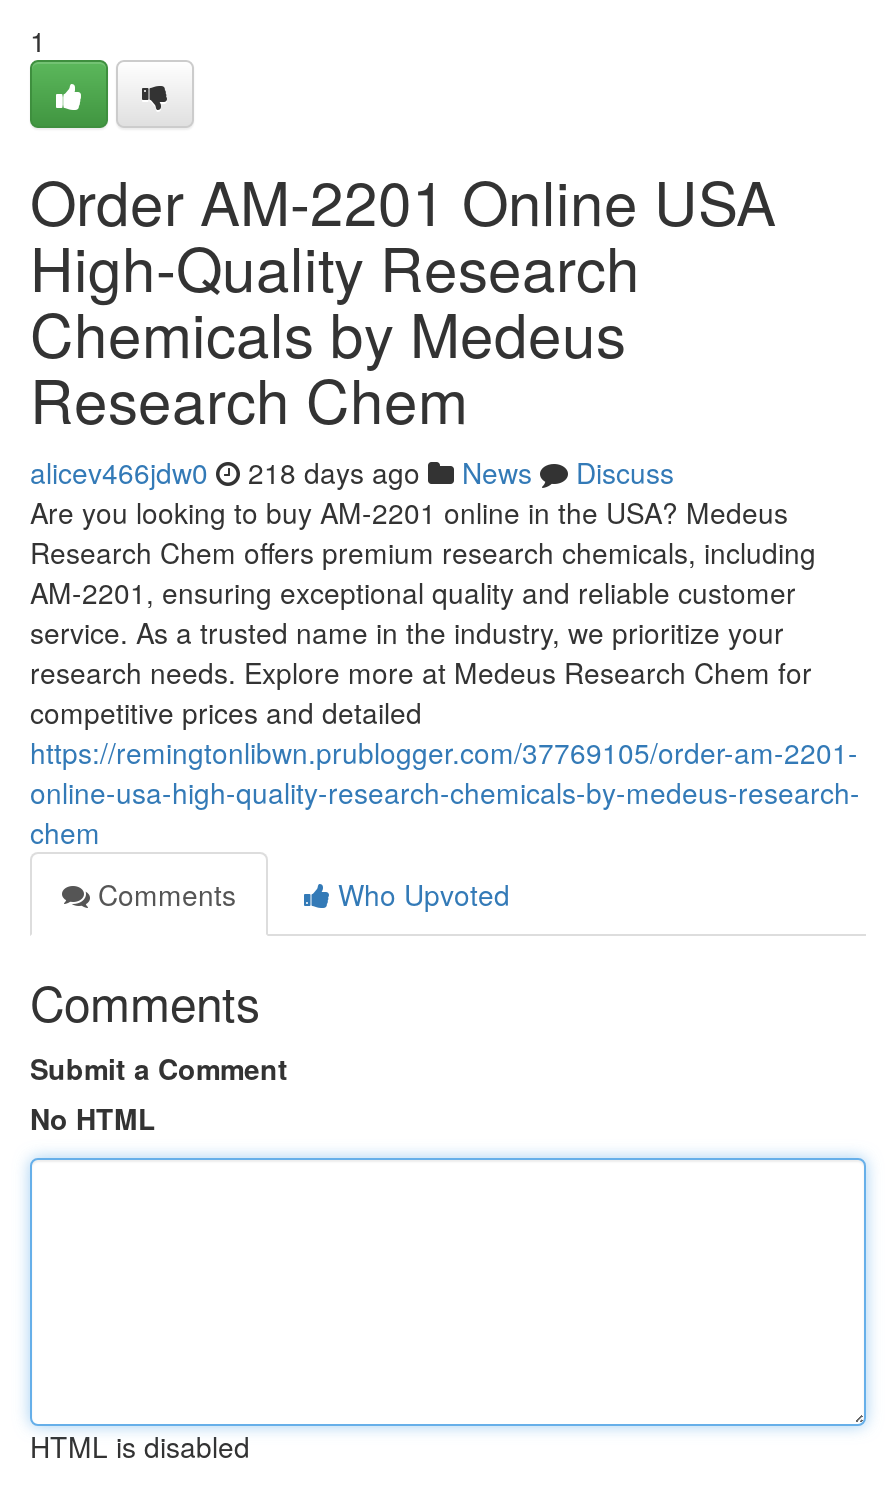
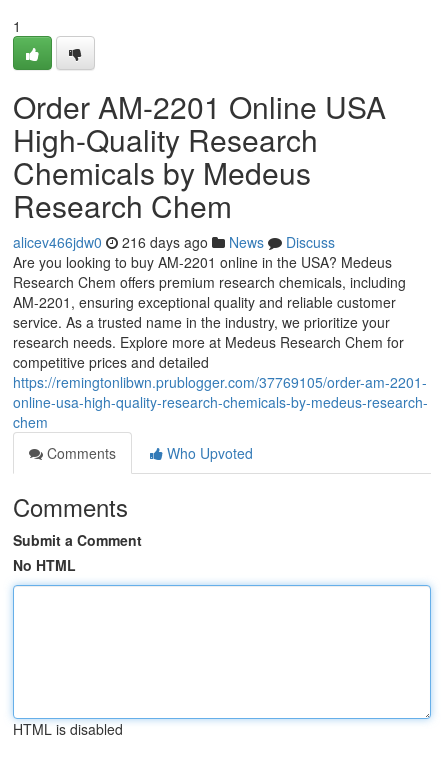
- alicev466jdw0 218 days ago News Discuss
+ alicev466jdw0 216 days ago News Discuss
